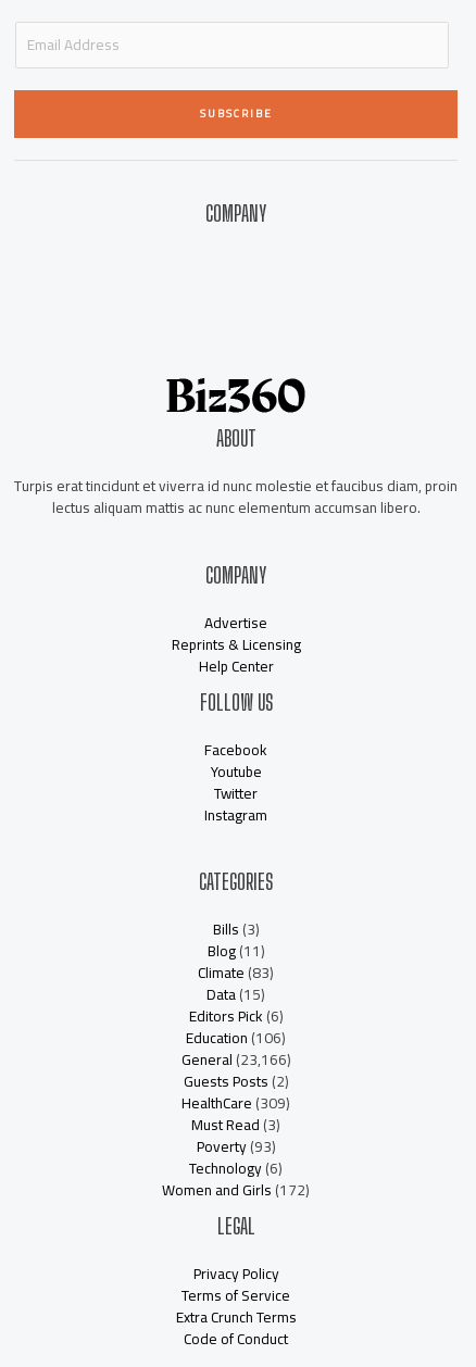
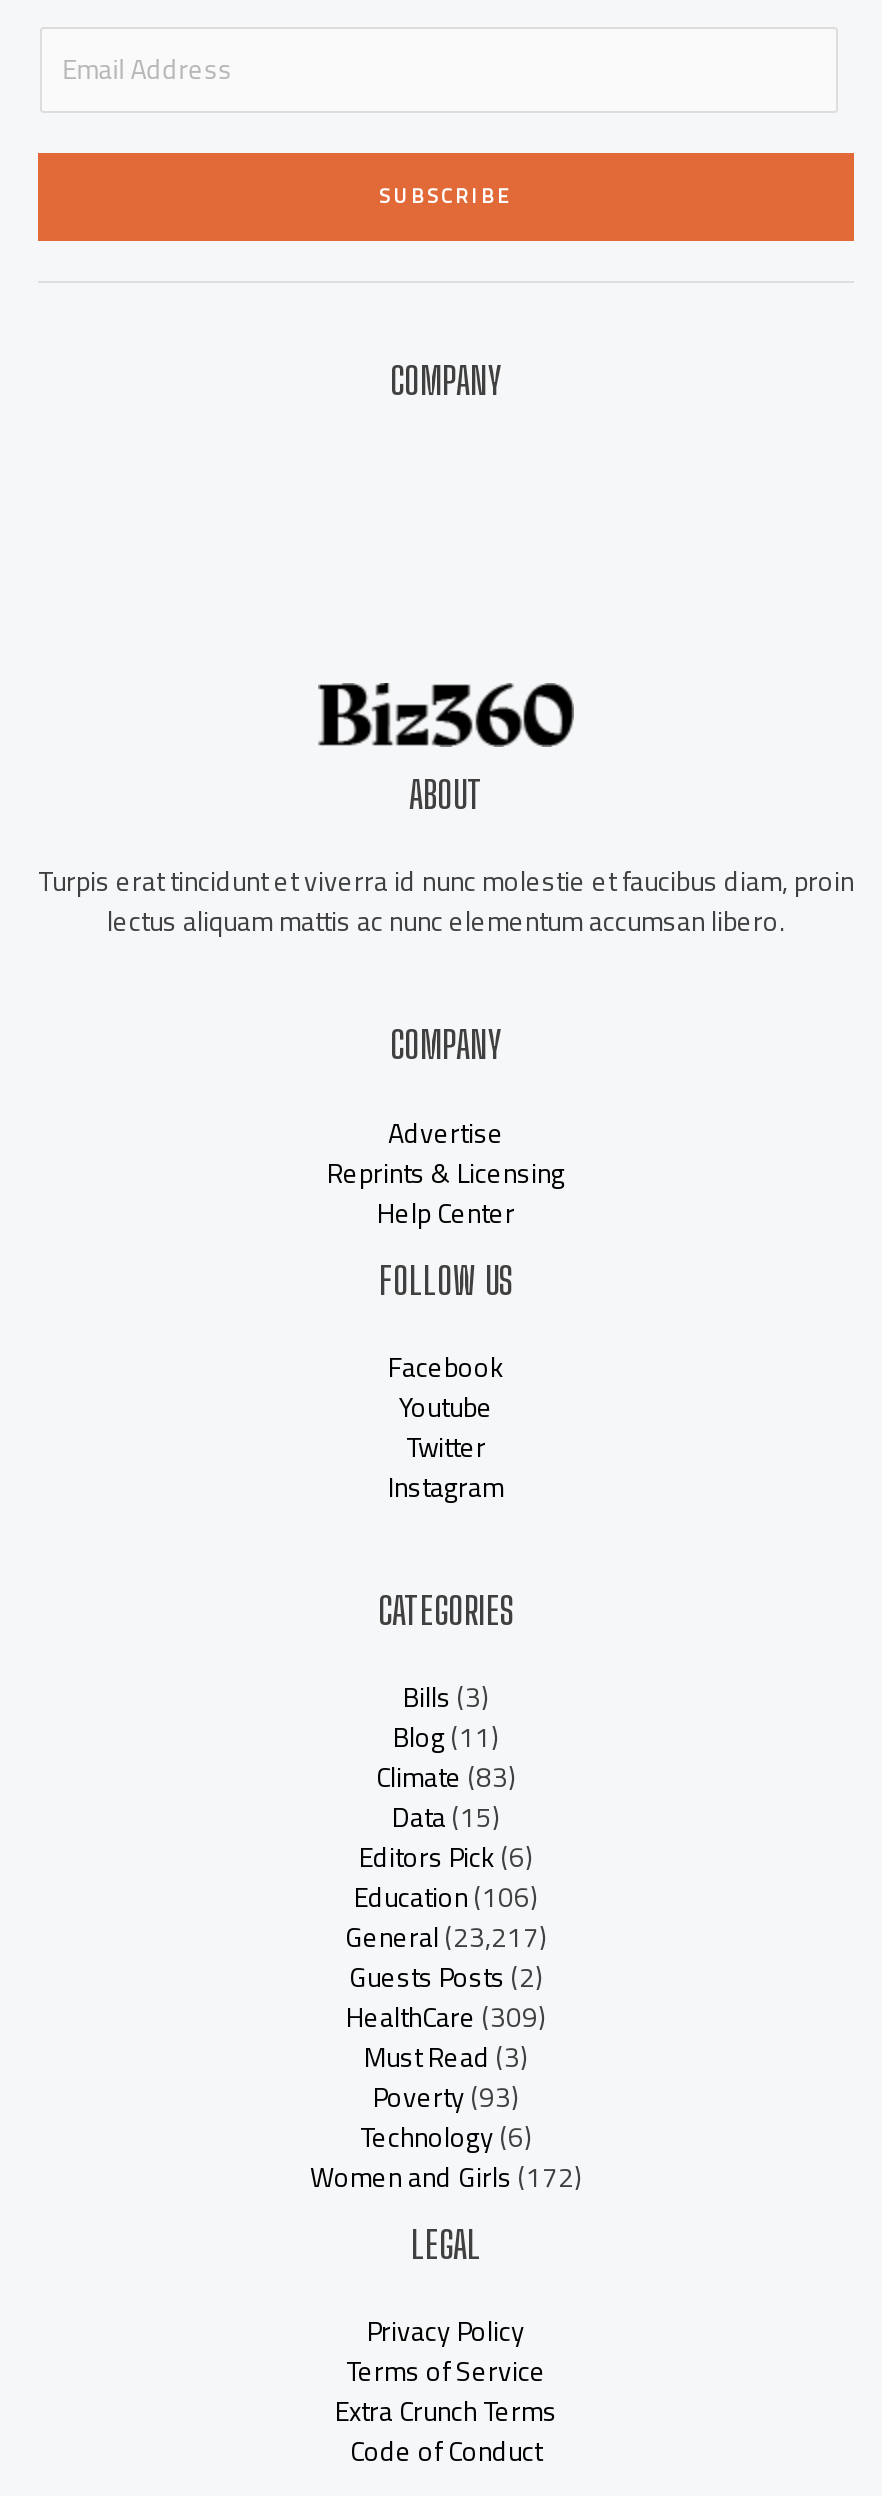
- General (23,166)
+ General (23,217)
